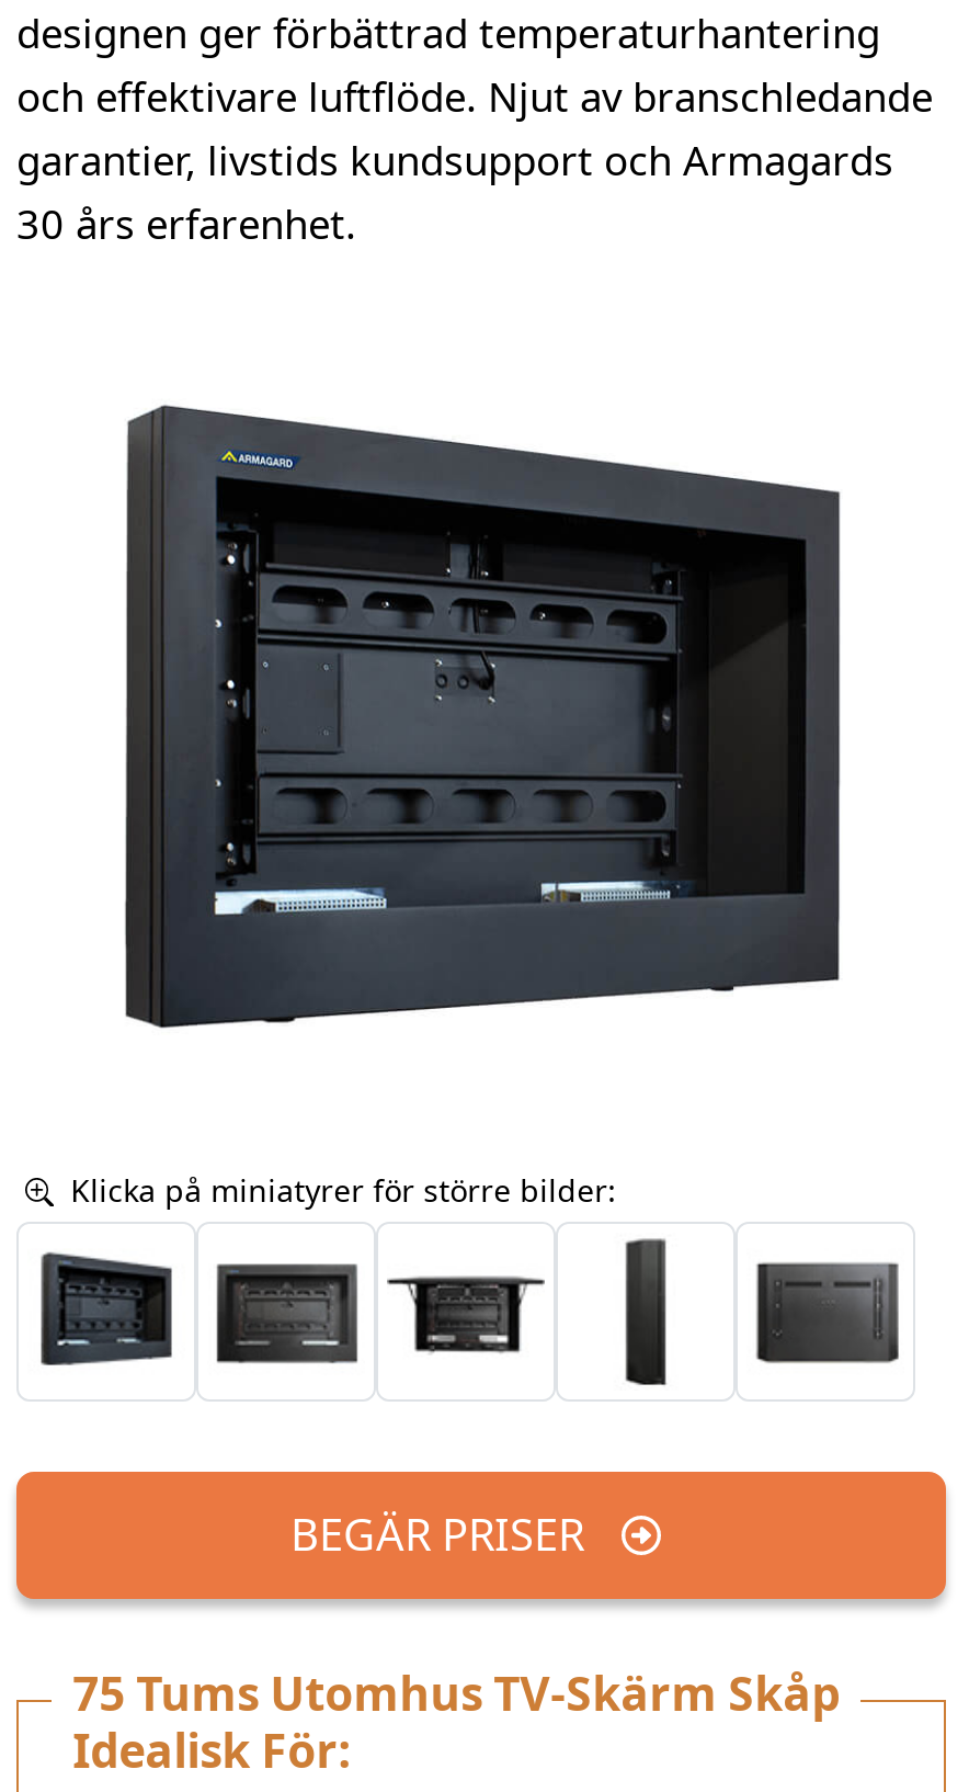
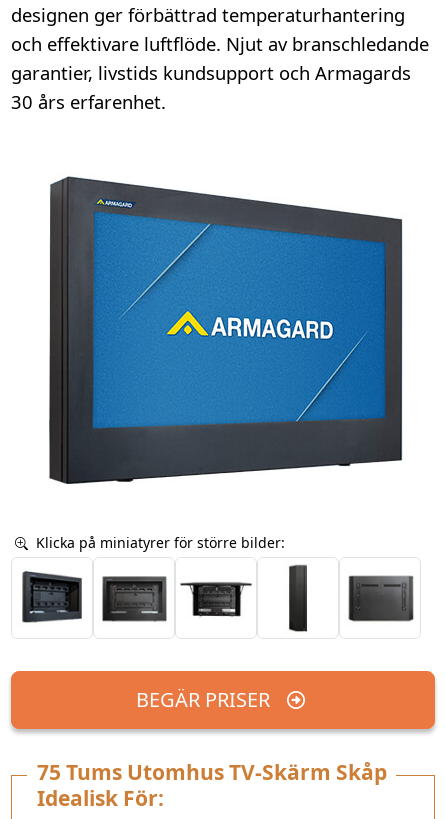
- [image]
+ [image]
